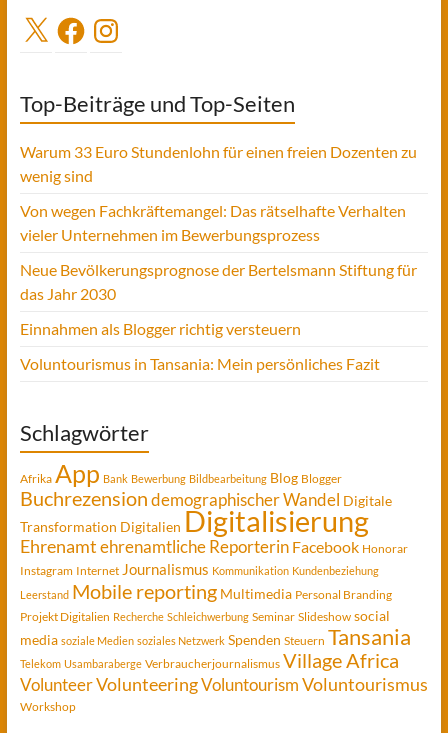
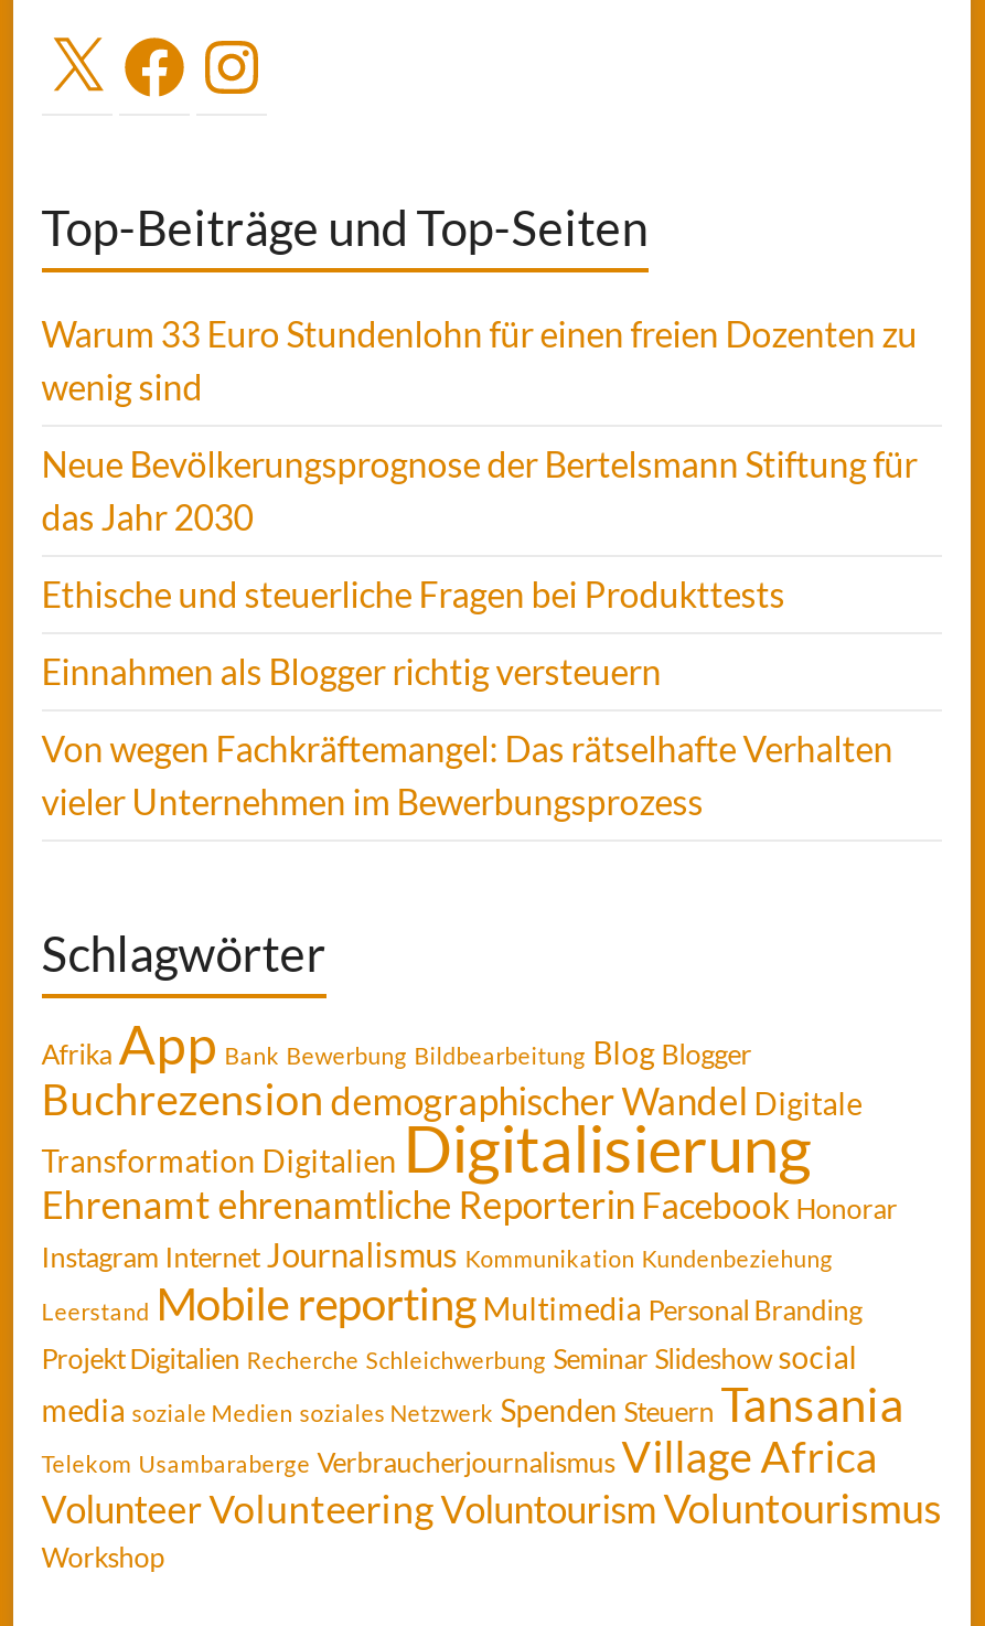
+ Ethische und steuerliche Fragen bei Produkttests

moved down: Von wegen Fachkräftemangel: Das rätselhafte Verhalten | vieler Unternehmen im Bewerbungsprozess

moved up: Neue Bevölkerungsprognose der Bertelsmann Stiftung für | das Jahr 2030 | Einnahmen als Blogger richtig versteuern

- Voluntourismus in Tansania: Mein persönliches Fazit
